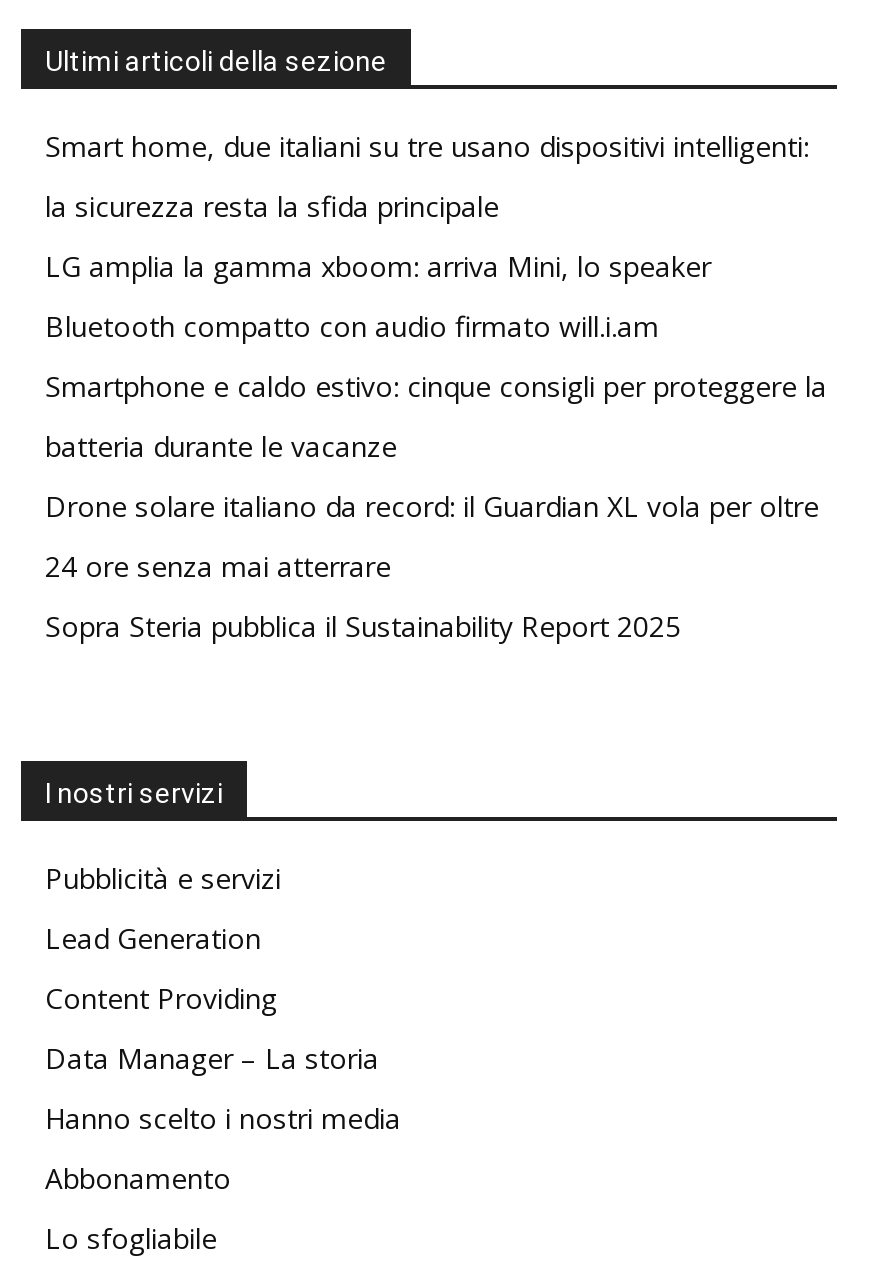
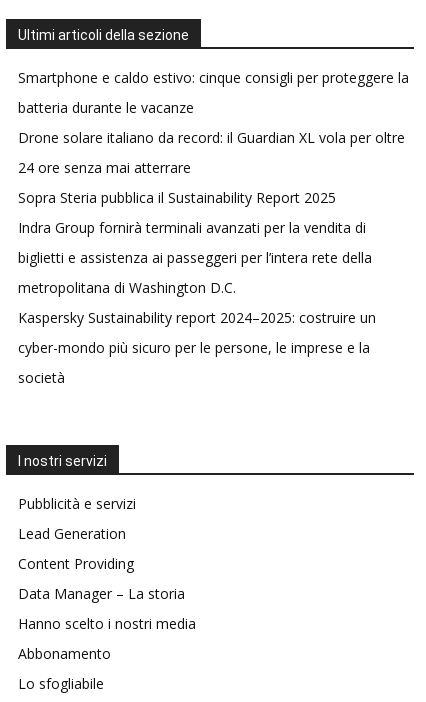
- Smart home, due italiani su tre usano dispositivi intelligenti:
- la sicurezza resta la sfida principale
- LG amplia la gamma xboom: arriva Mini, lo speaker
- Bluetooth compatto con audio firmato will.i.am

moved up: Smartphone e caldo estivo: cinque consigli per proteggere la | batteria durante le vacanze | Drone solare italiano da record: il Guardian XL vola per oltre | 24 ore senza mai atterrare | Sopra Steria pubblica il Sustainability Report 2025

+ Indra Group fornirà terminali avanzati per la vendita di
+ biglietti e assistenza ai passeggeri per l’intera rete della
+ metropolitana di Washington D.C.
+ Kaspersky Sustainability report 2024–2025: costruire un
+ cyber-mondo più sicuro per le persone, le imprese e la
+ società
